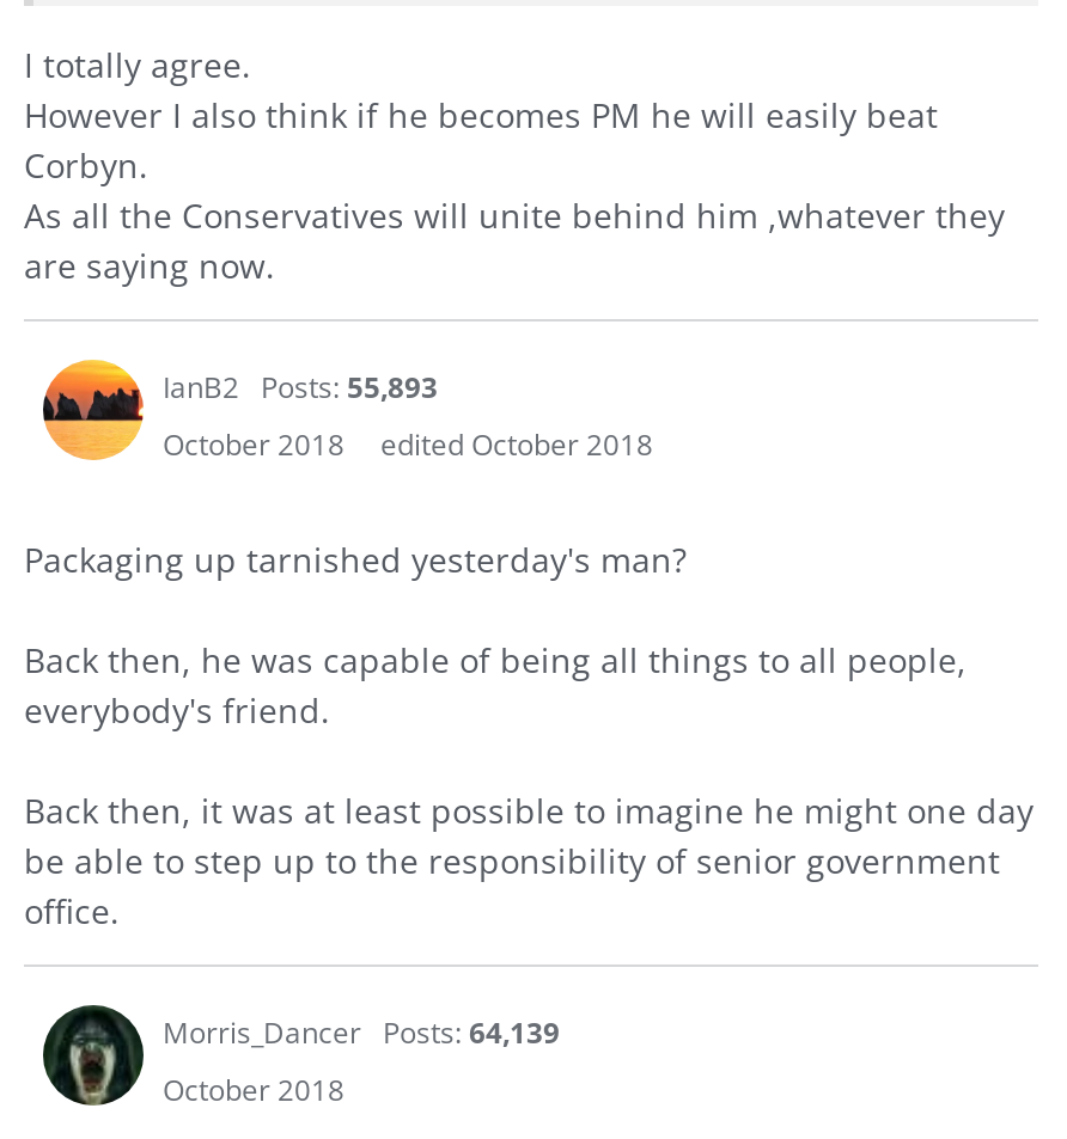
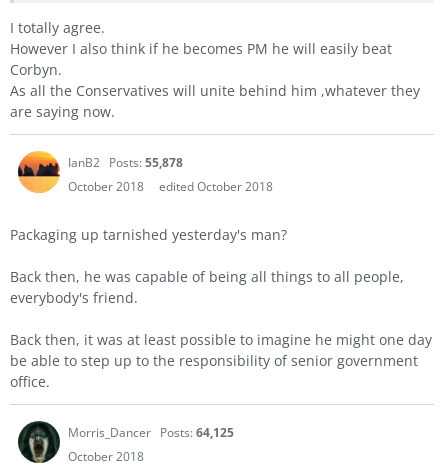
- IanB2 Posts: 55,893
+ IanB2 Posts: 55,878

- Morris_Dancer Posts: 64,139
+ Morris_Dancer Posts: 64,125
